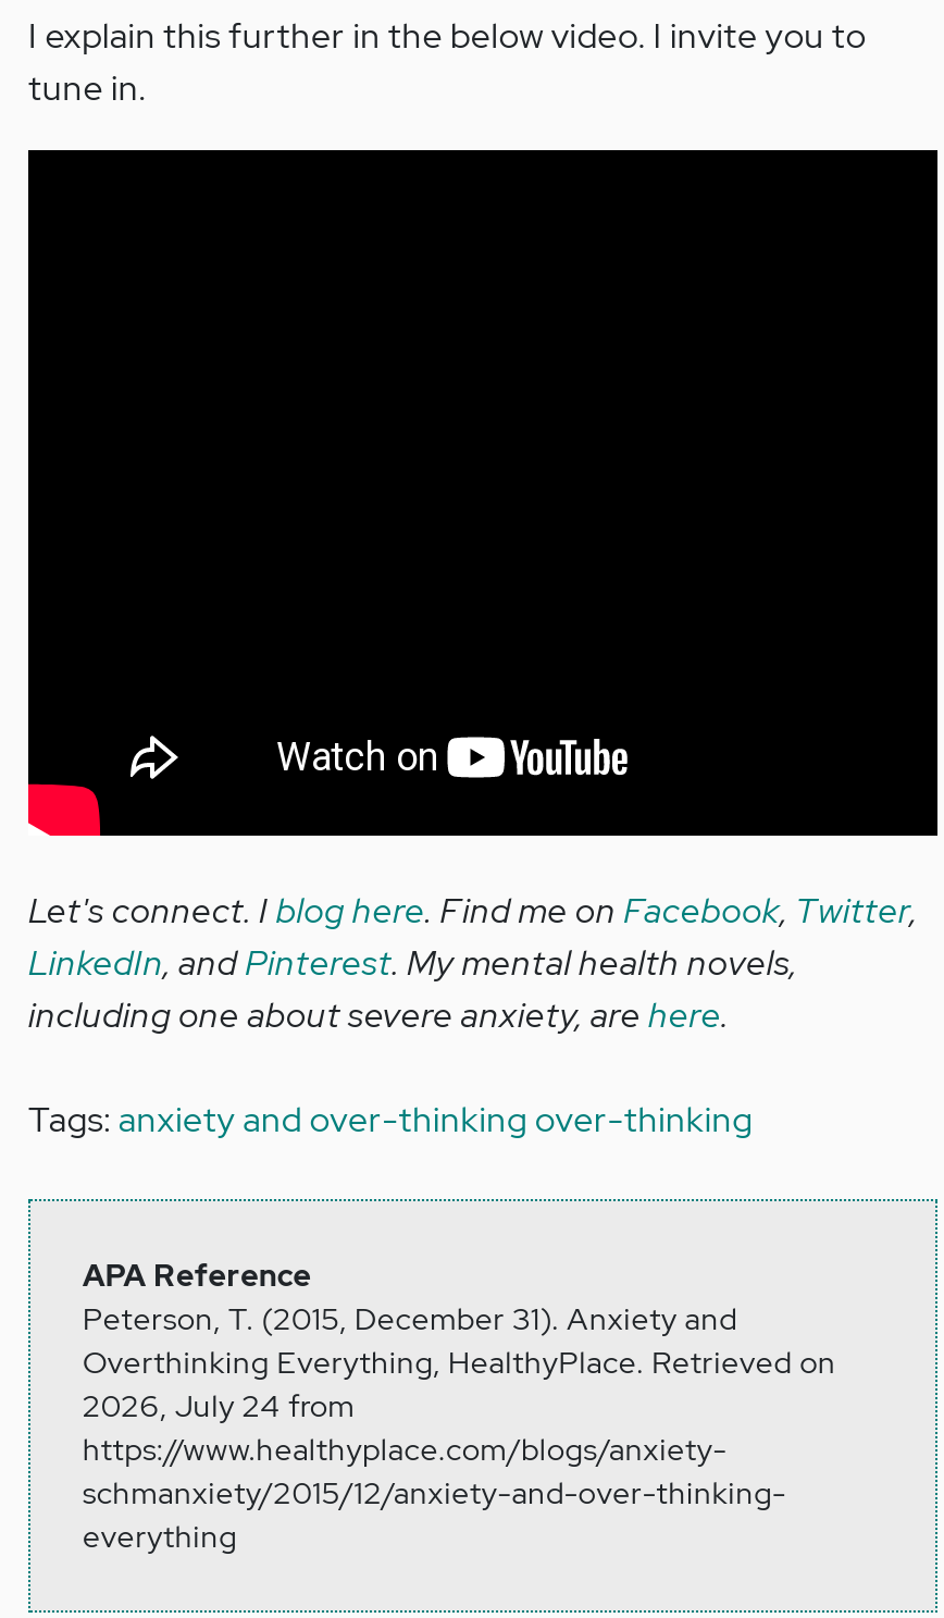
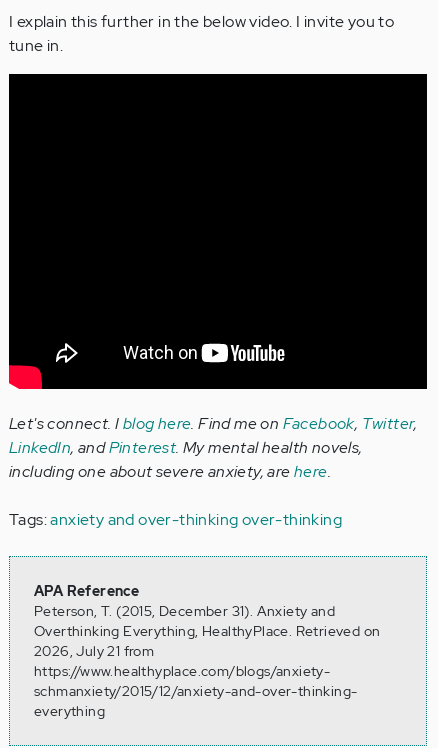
- 2026, July 24 from
+ 2026, July 21 from
